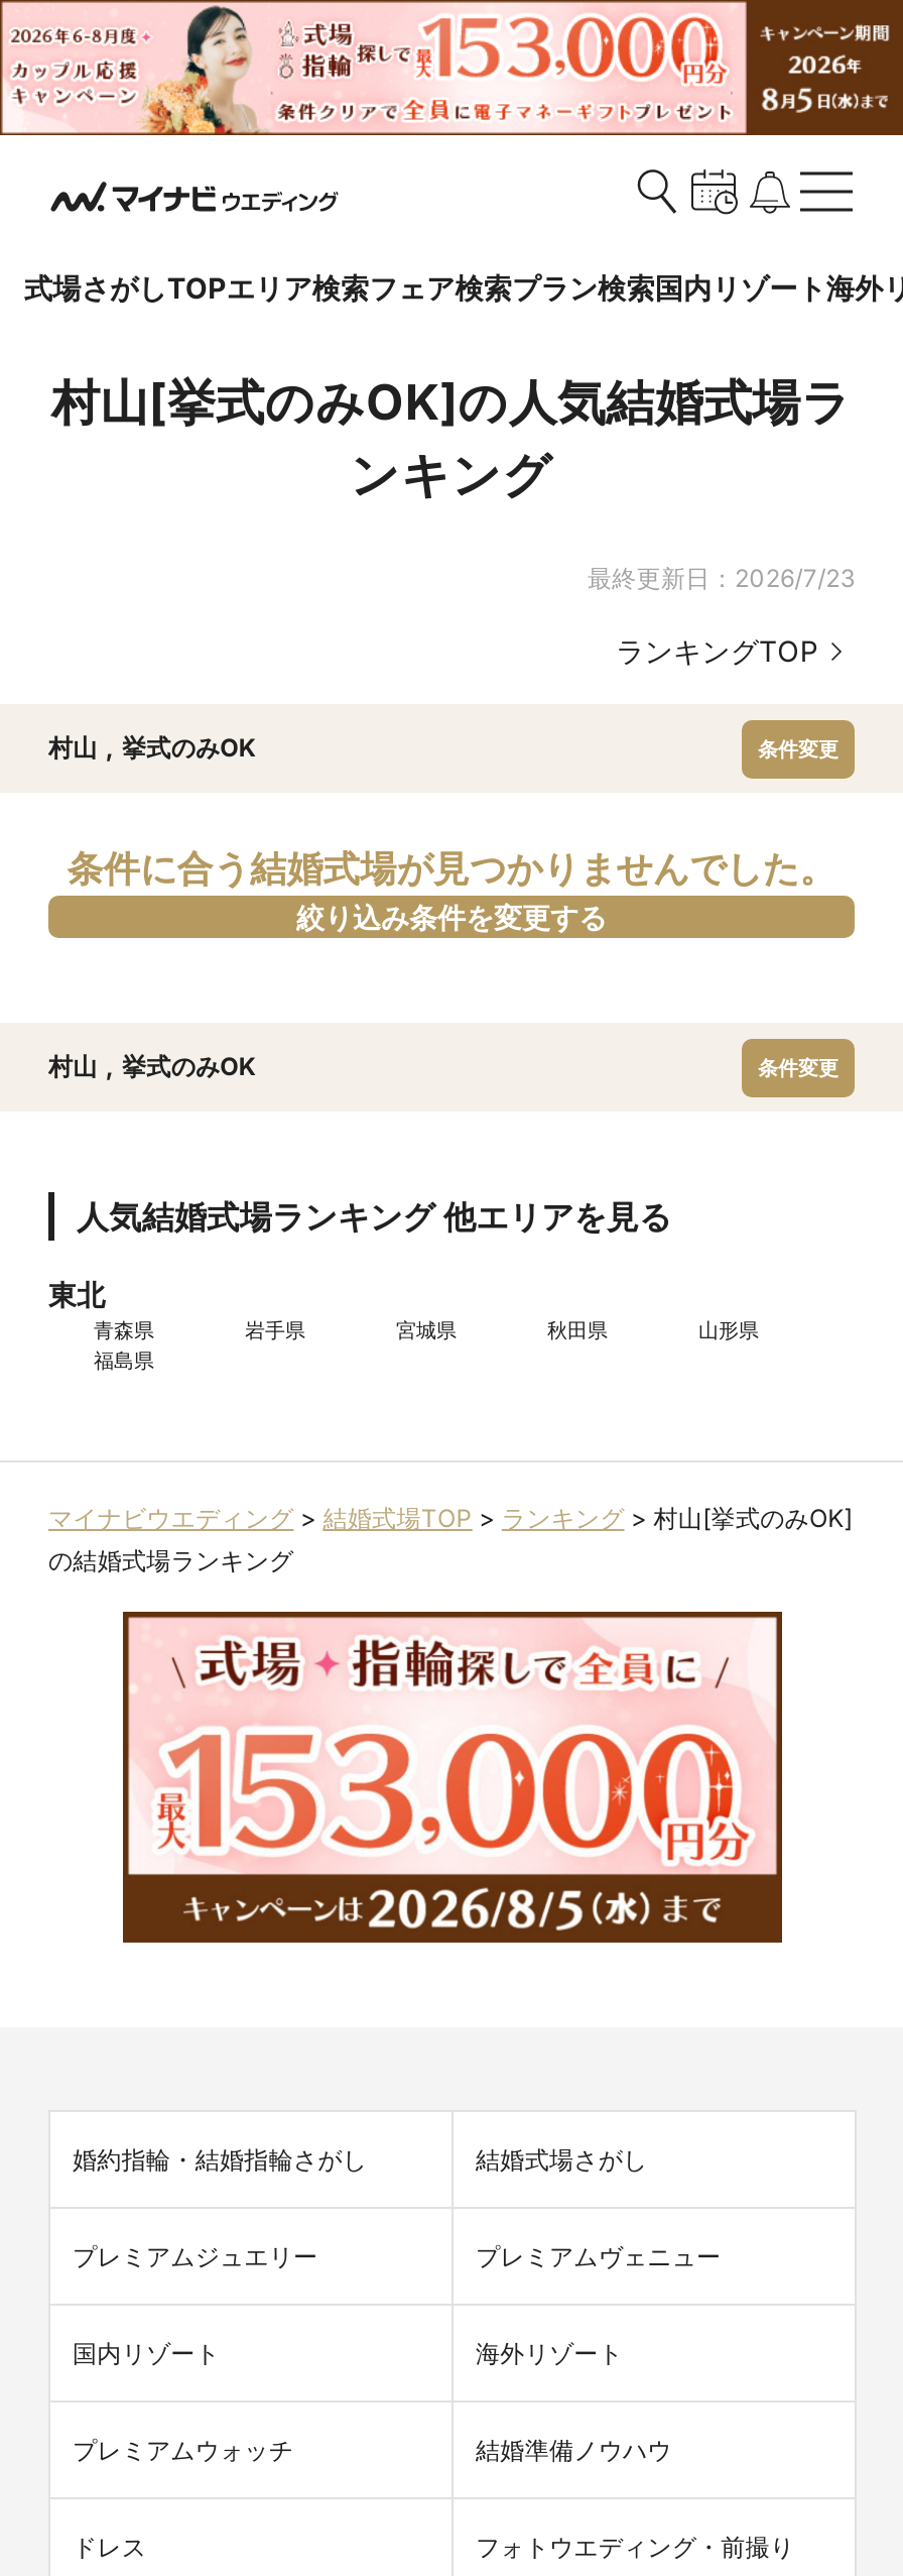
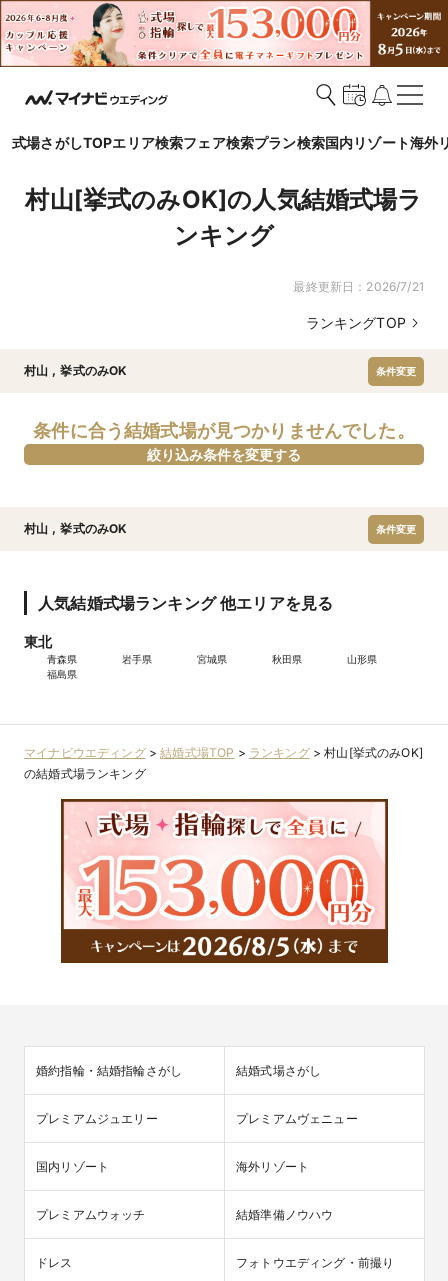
- 最終更新日：2026/7/23
+ 最終更新日：2026/7/21
